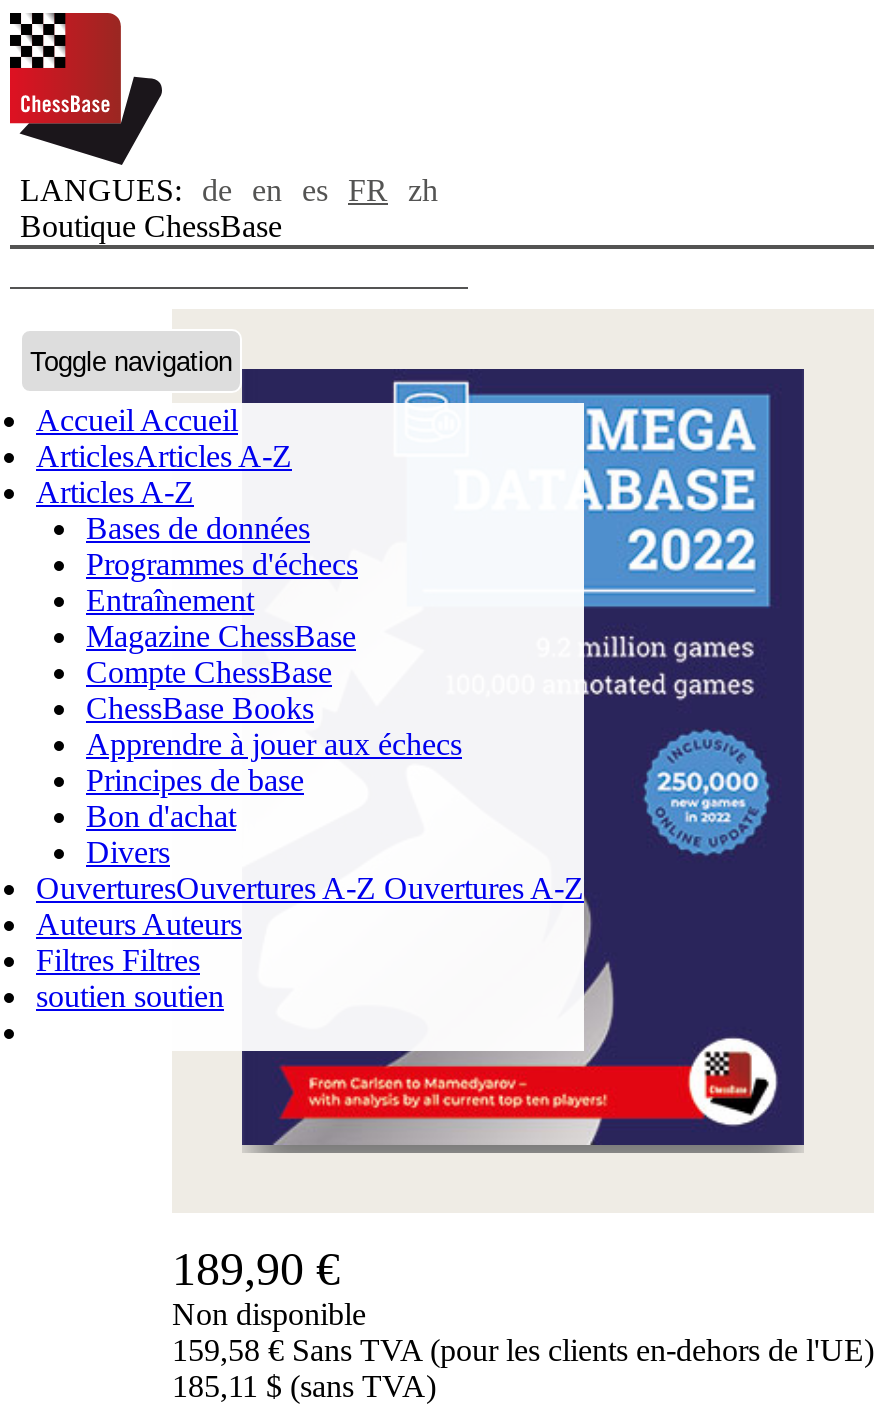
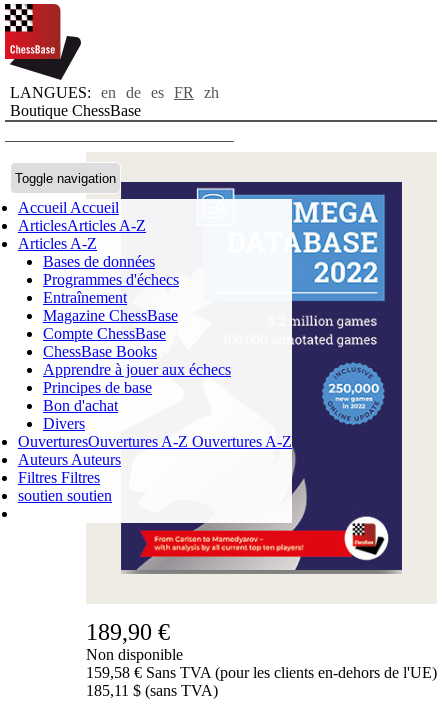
- LANGUES: de en es FR zh
+ LANGUES: en de es FR zh
